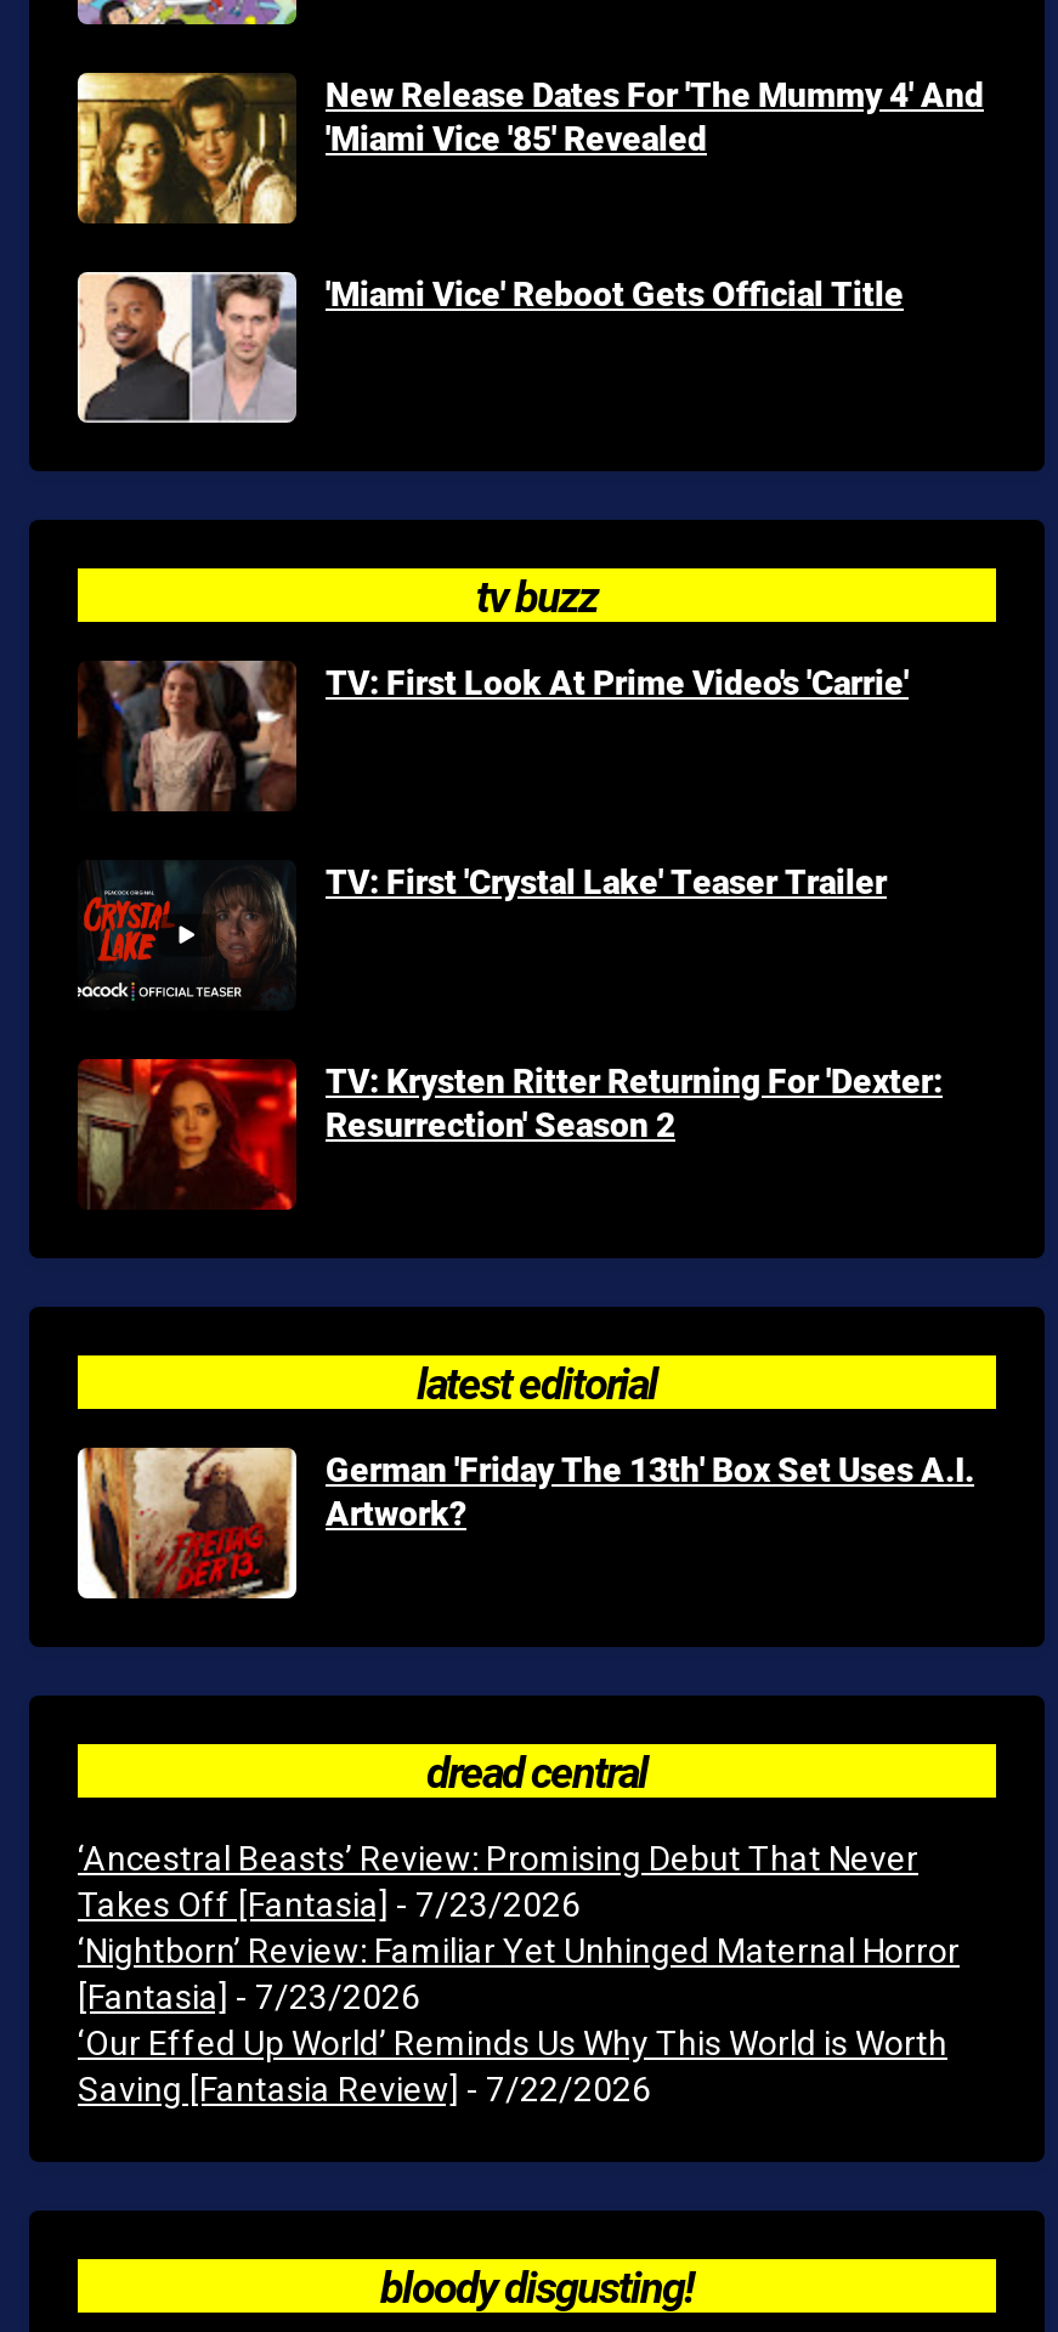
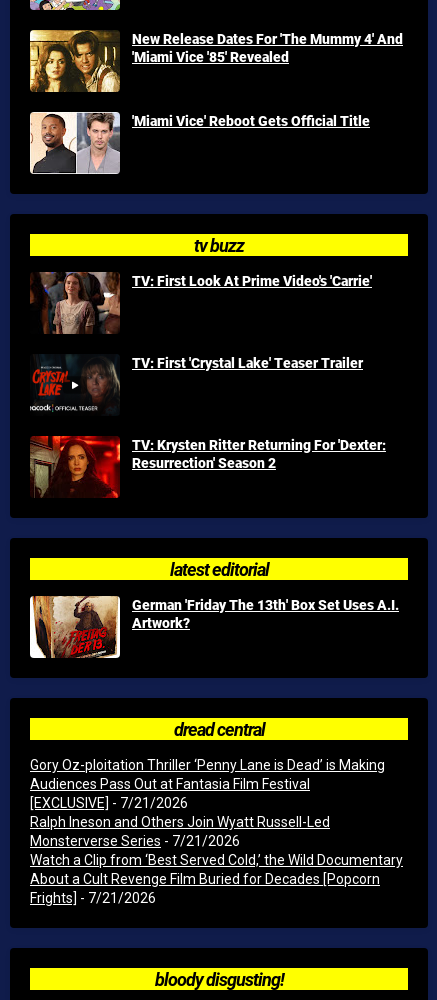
- ‘Ancestral Beasts’ Review: Promising Debut That Never
- Takes Off [Fantasia] - 7/23/2026
- ‘Nightborn’ Review: Familiar Yet Unhinged Maternal Horror
- [Fantasia] - 7/23/2026
- ‘Our Effed Up World’ Reminds Us Why This World is Worth
- Saving [Fantasia Review] - 7/22/2026
+ Gory Oz-ploitation Thriller ‘Penny Lane is Dead’ is Making
+ Audiences Pass Out at Fantasia Film Festival
+ [EXCLUSIVE] - 7/21/2026
+ Ralph Ineson and Others Join Wyatt Russell-Led
+ Monsterverse Series - 7/21/2026
+ Watch a Clip from ‘Best Served Cold,’ the Wild Documentary
+ About a Cult Revenge Film Buried for Decades [Popcorn
+ Frights] - 7/21/2026
